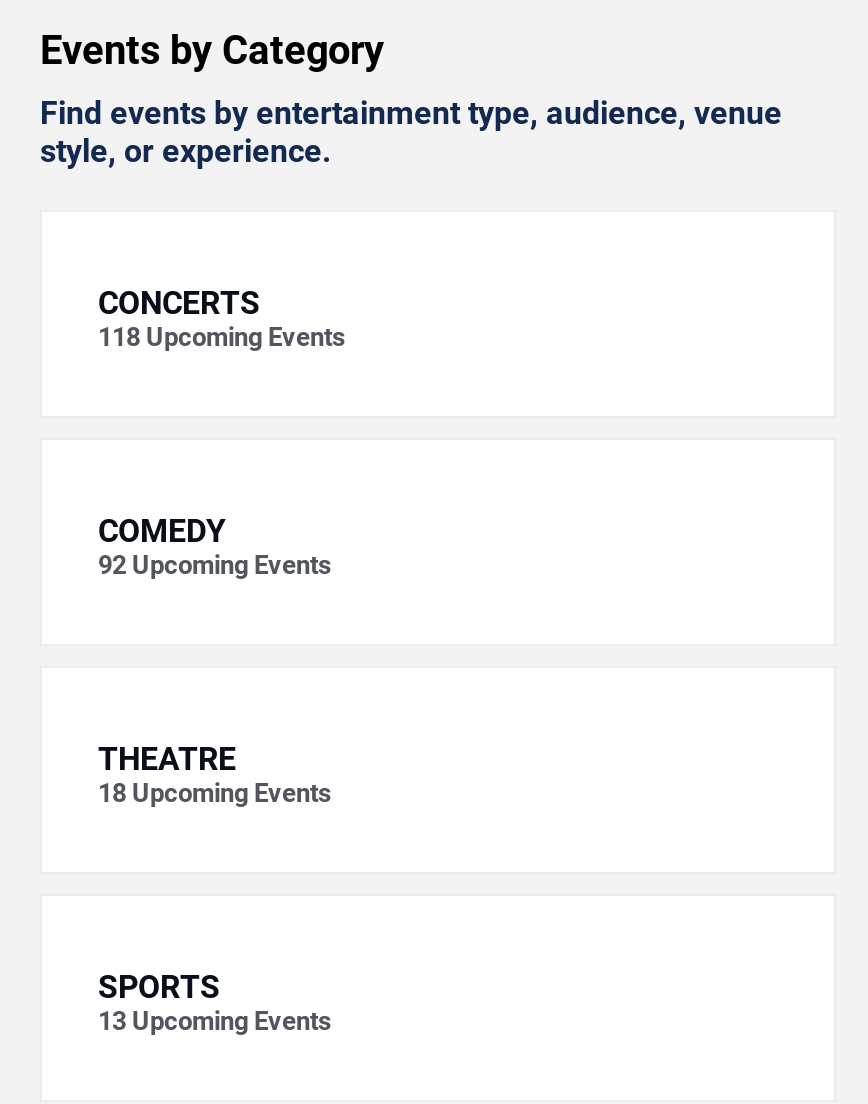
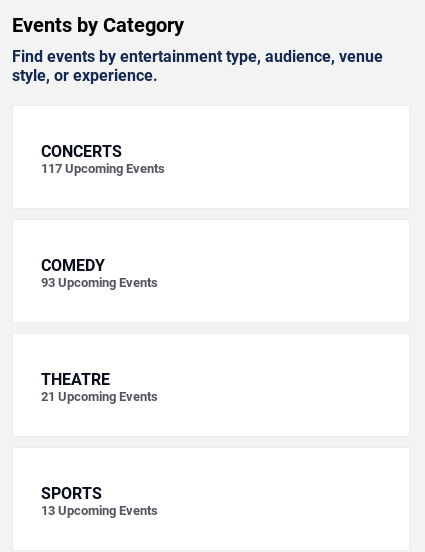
- 118 Upcoming Events
+ 117 Upcoming Events

- 92 Upcoming Events
+ 93 Upcoming Events

- 18 Upcoming Events
+ 21 Upcoming Events
